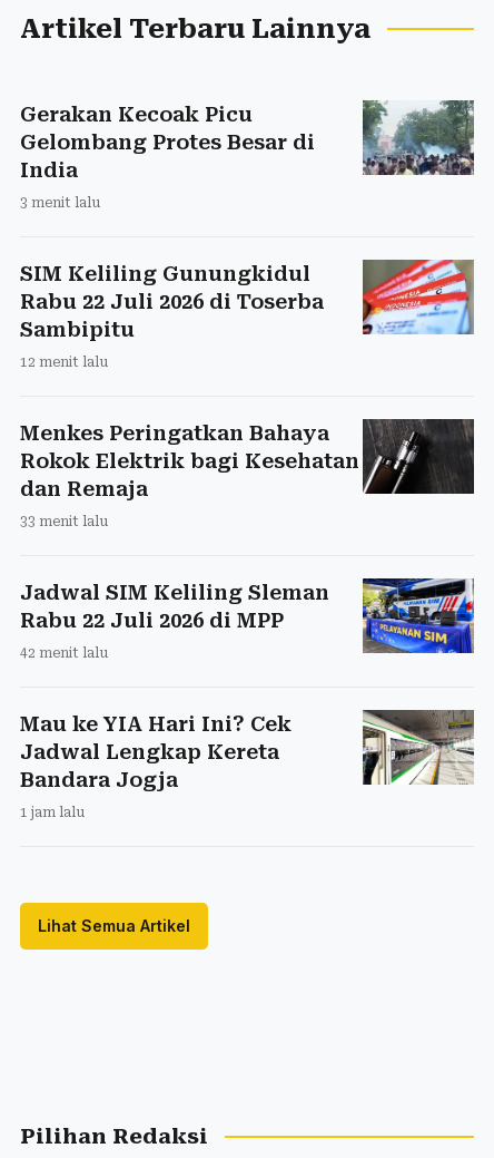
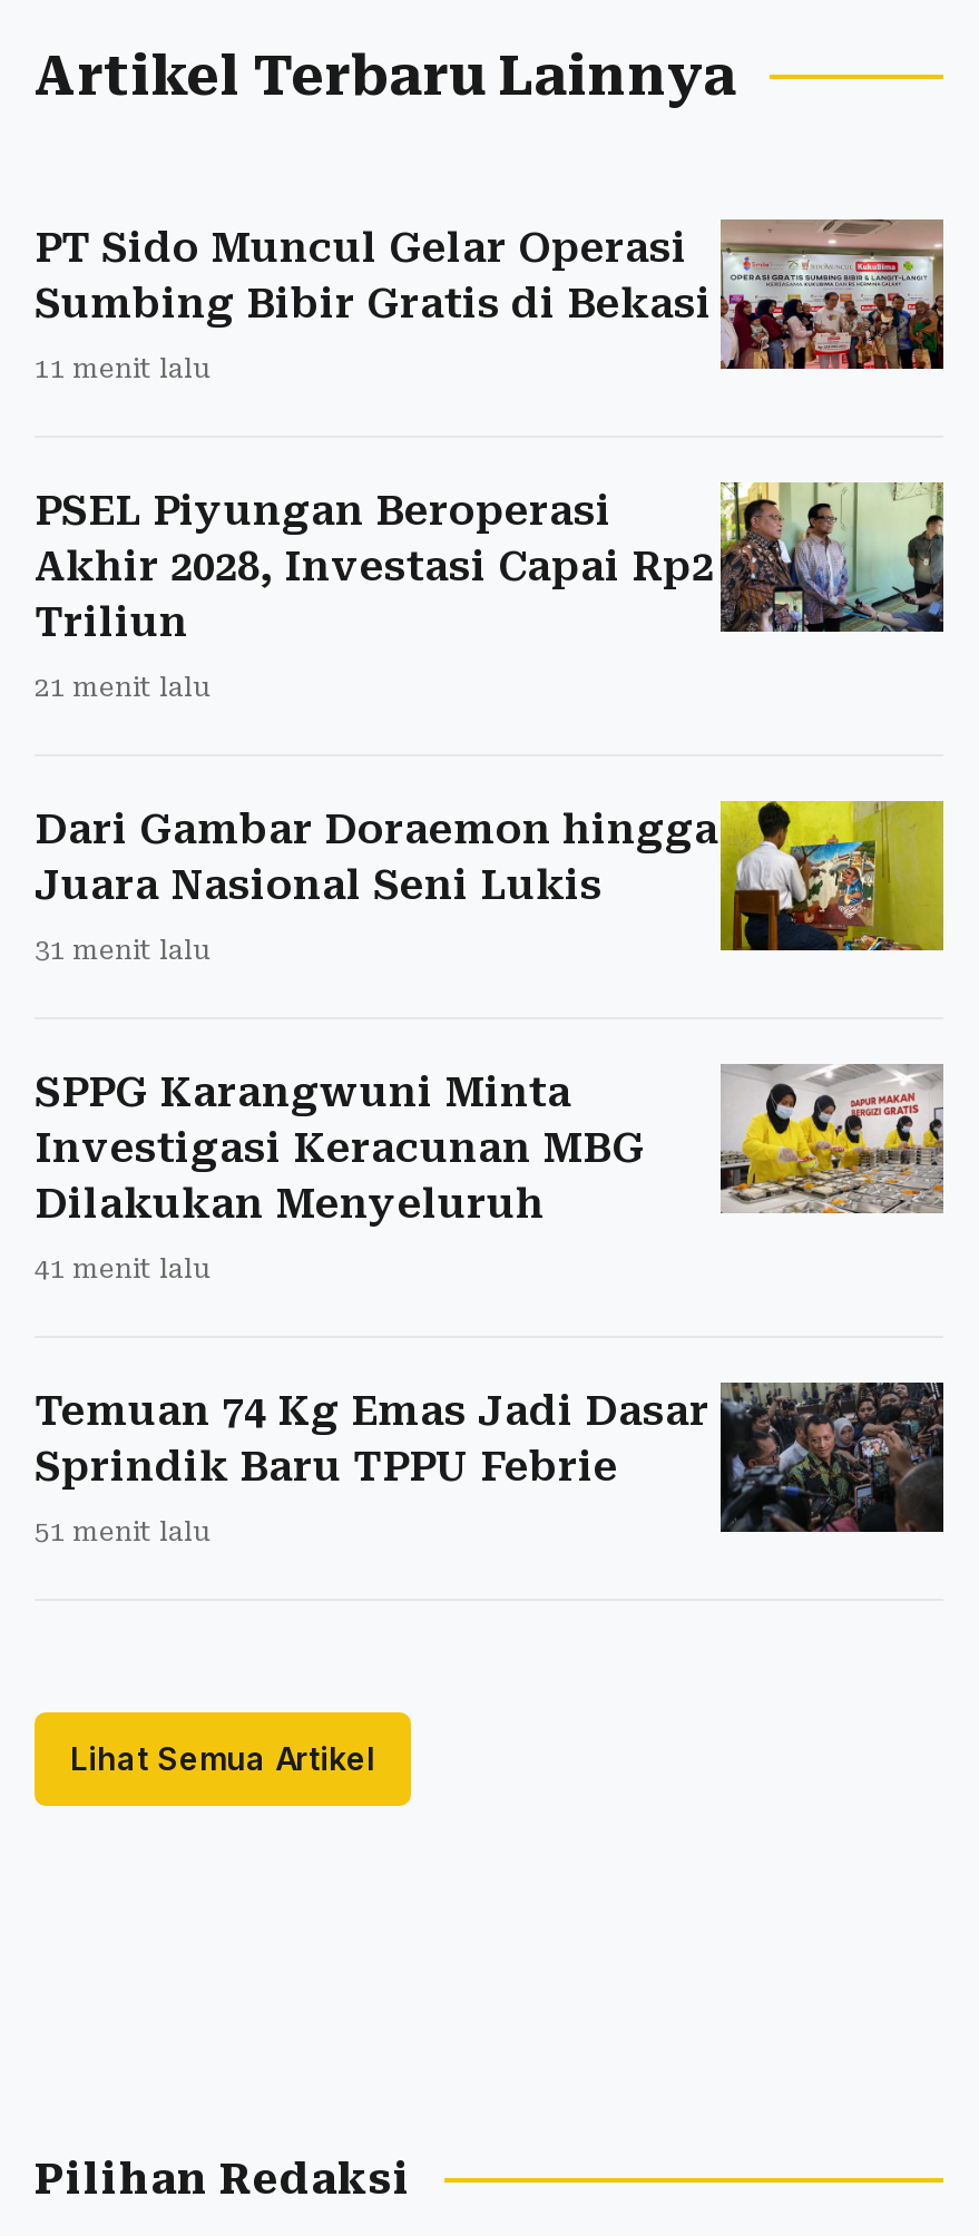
- Gerakan Kecoak Picu
- Gelombang Protes Besar di
- India
+ PT Sido Muncul Gelar Operasi
+ Sumbing Bibir Gratis di Bekasi

- [image]
+ [image]

- 3 menit lalu
+ 11 menit lalu

- [image]
- SIM Keliling Gunungkidul
- Rabu 22 Juli 2026 di Toserba
- Sambipitu
+ [image]
+ PSEL Piyungan Beroperasi
+ Akhir 2028, Investasi Capai Rp2
+ Triliun

- 12 menit lalu
+ 21 menit lalu

- [image]
- Menkes Peringatkan Bahaya
- Rokok Elektrik bagi Kesehatan
- dan Remaja
+ [image]
+ Dari Gambar Doraemon hingga
+ Juara Nasional Seni Lukis

- 33 menit lalu
+ 31 menit lalu

- [image]
- Jadwal SIM Keliling Sleman
- Rabu 22 Juli 2026 di MPP
+ [image]
+ SPPG Karangwuni Minta
+ Investigasi Keracunan MBG
+ Dilakukan Menyeluruh

- 42 menit lalu
+ 41 menit lalu

- Mau ke YIA Hari Ini? Cek
- Jadwal Lengkap Kereta
- Bandara Jogja
+ Temuan 74 Kg Emas Jadi Dasar
+ Sprindik Baru TPPU Febrie

- [image]
+ [image]

- 1 jam lalu
+ 51 menit lalu
